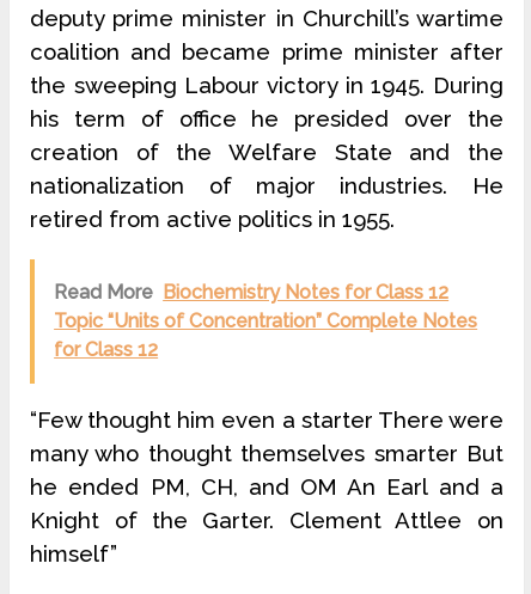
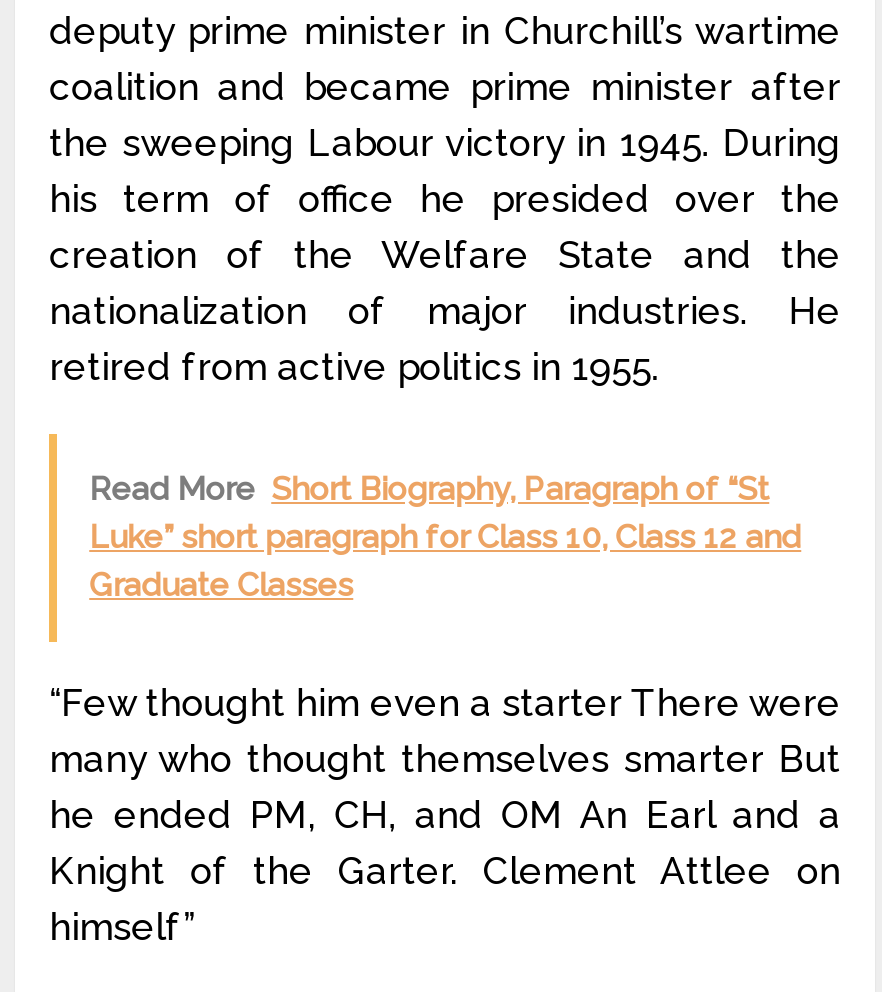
- Read More Biochemistry Notes for Class 12
- Topic “Units of Concentration” Complete Notes
- for Class 12
+ Read More Short Biography, Paragraph of “St
+ Luke” short paragraph for Class 10, Class 12 and
+ Graduate Classes
